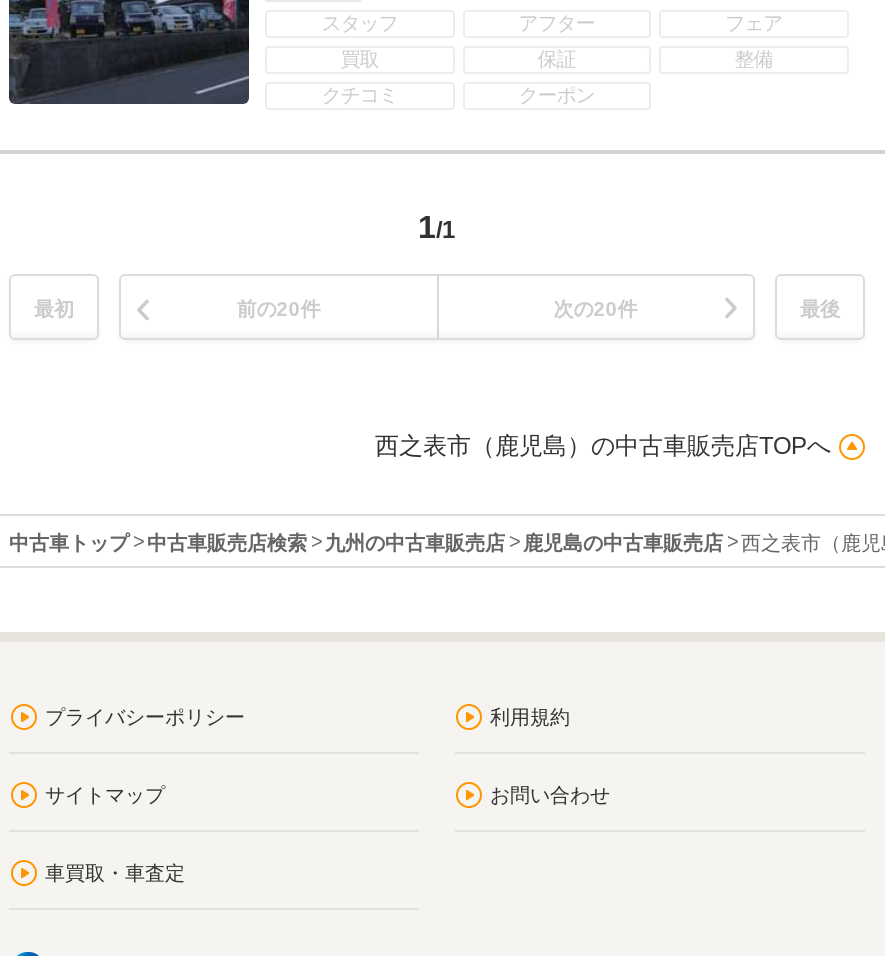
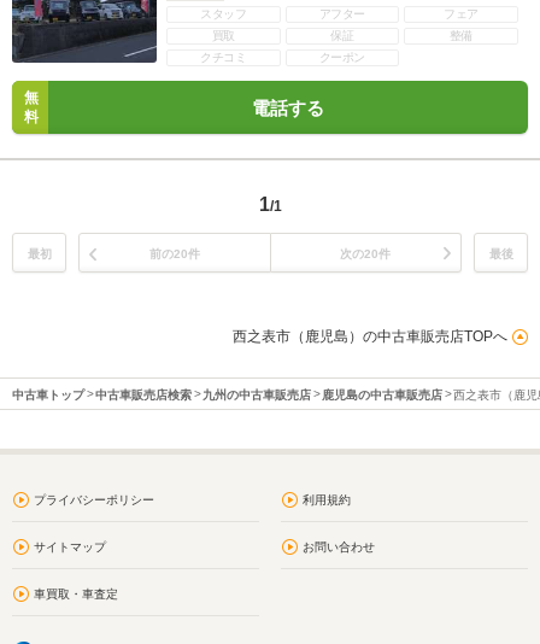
+ 無
+ 料
+ 電話する
